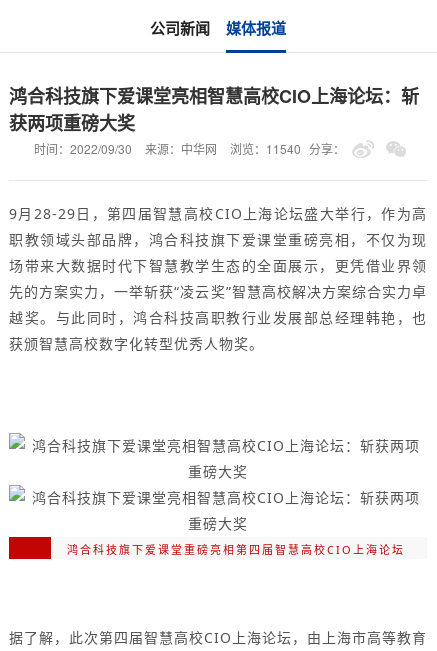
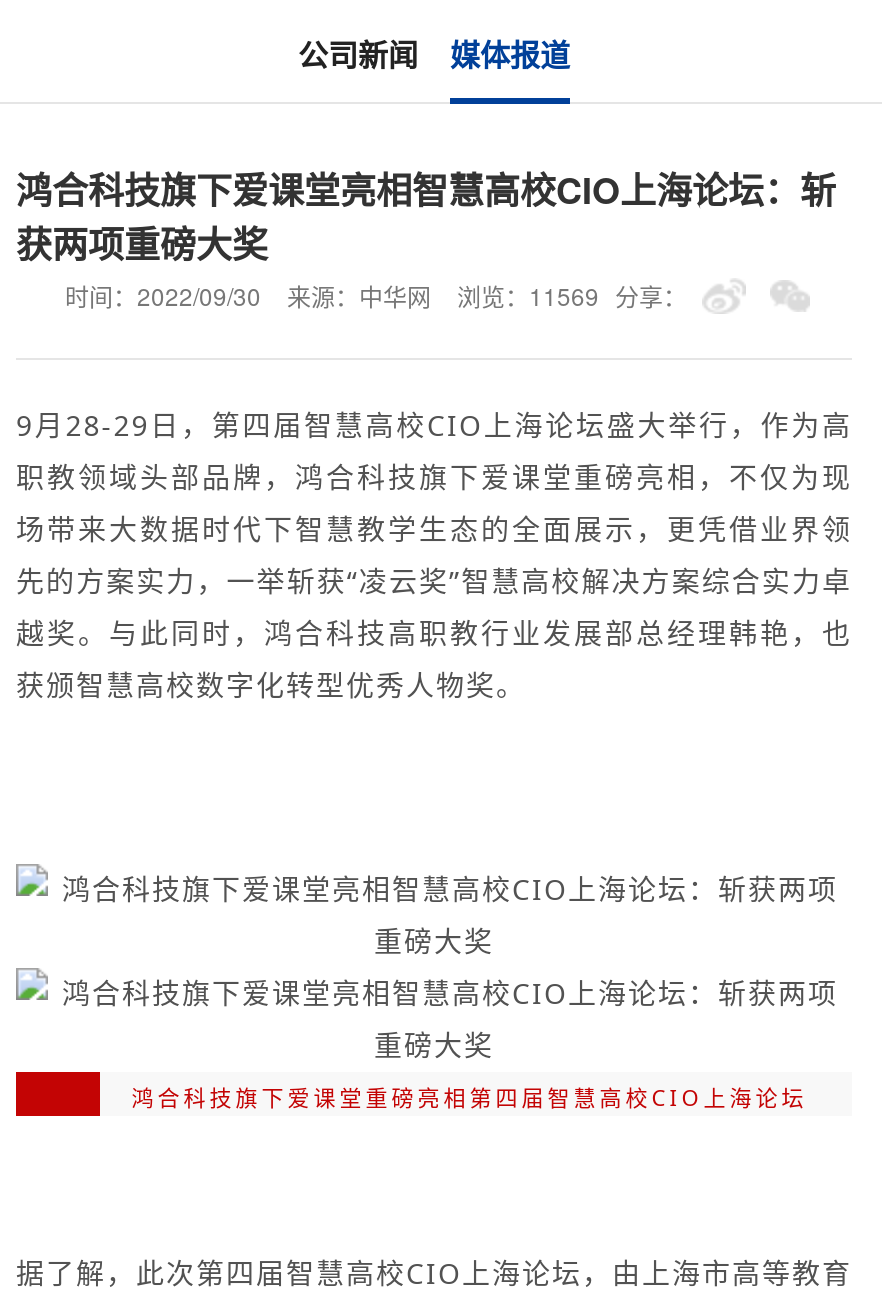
- 时间：2022/09/30 来源：中华网 浏览：11540 分享：
+ 时间：2022/09/30 来源：中华网 浏览：11569 分享：
